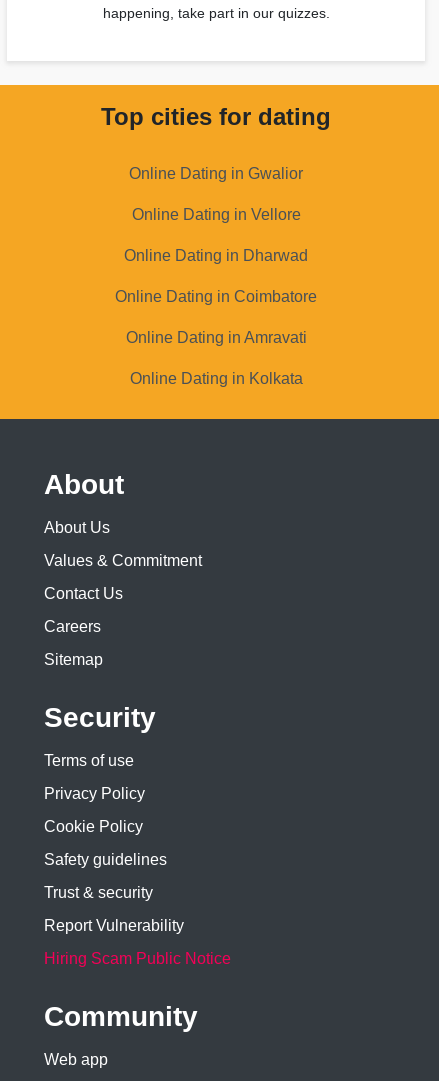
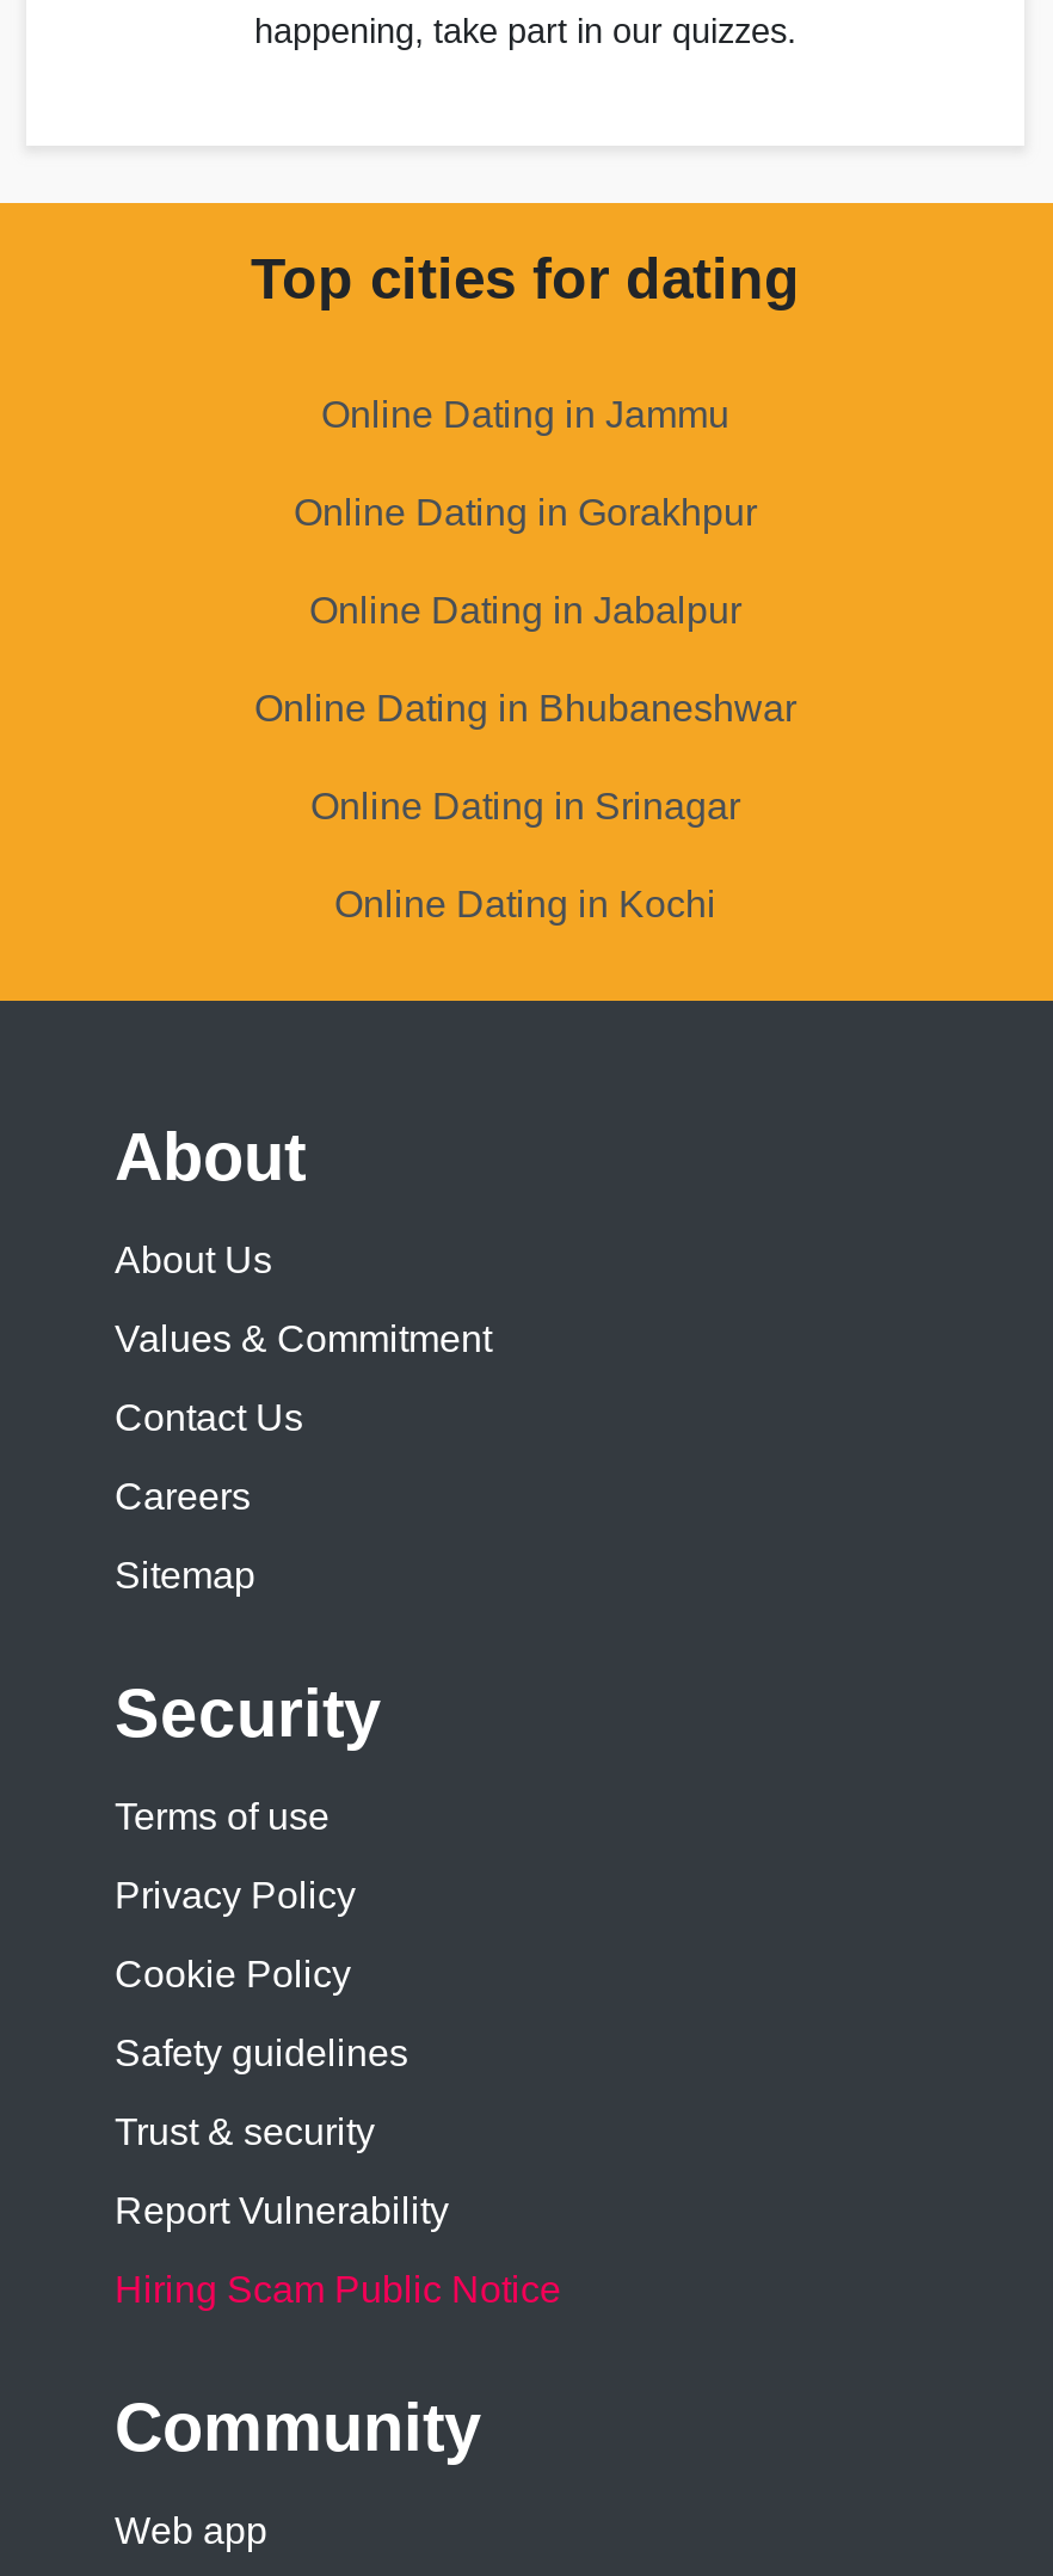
- Online Dating in Gwalior
+ Online Dating in Jammu

- Online Dating in Vellore
+ Online Dating in Gorakhpur

- Online Dating in Dharwad
+ Online Dating in Jabalpur

- Online Dating in Coimbatore
+ Online Dating in Bhubaneshwar

- Online Dating in Amravati
+ Online Dating in Srinagar

- Online Dating in Kolkata
+ Online Dating in Kochi
